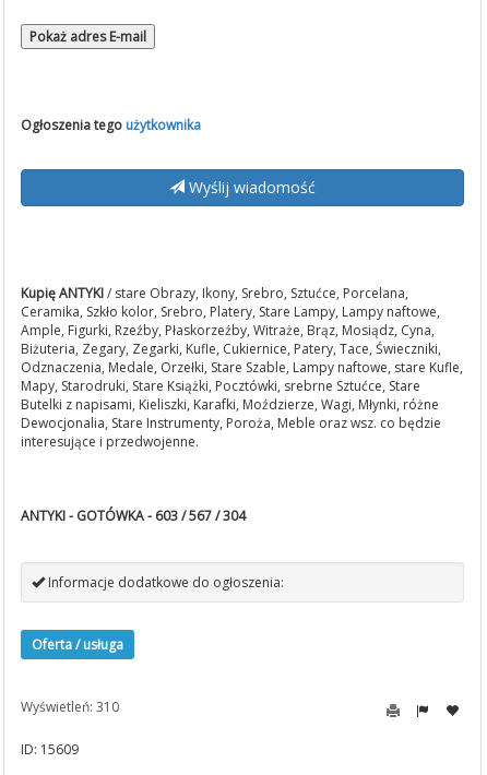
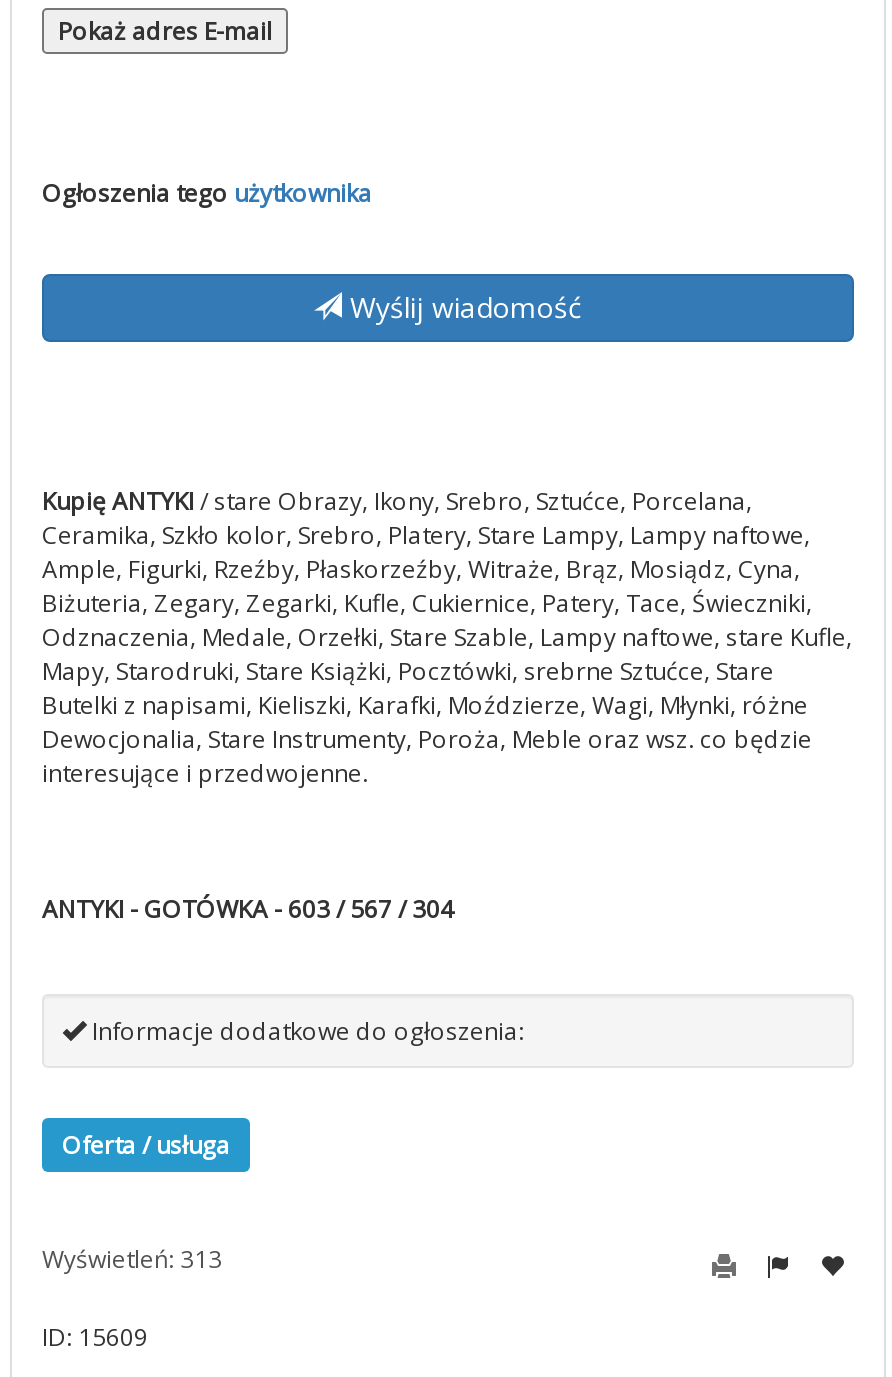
- Wyświetleń: 310
+ Wyświetleń: 313
